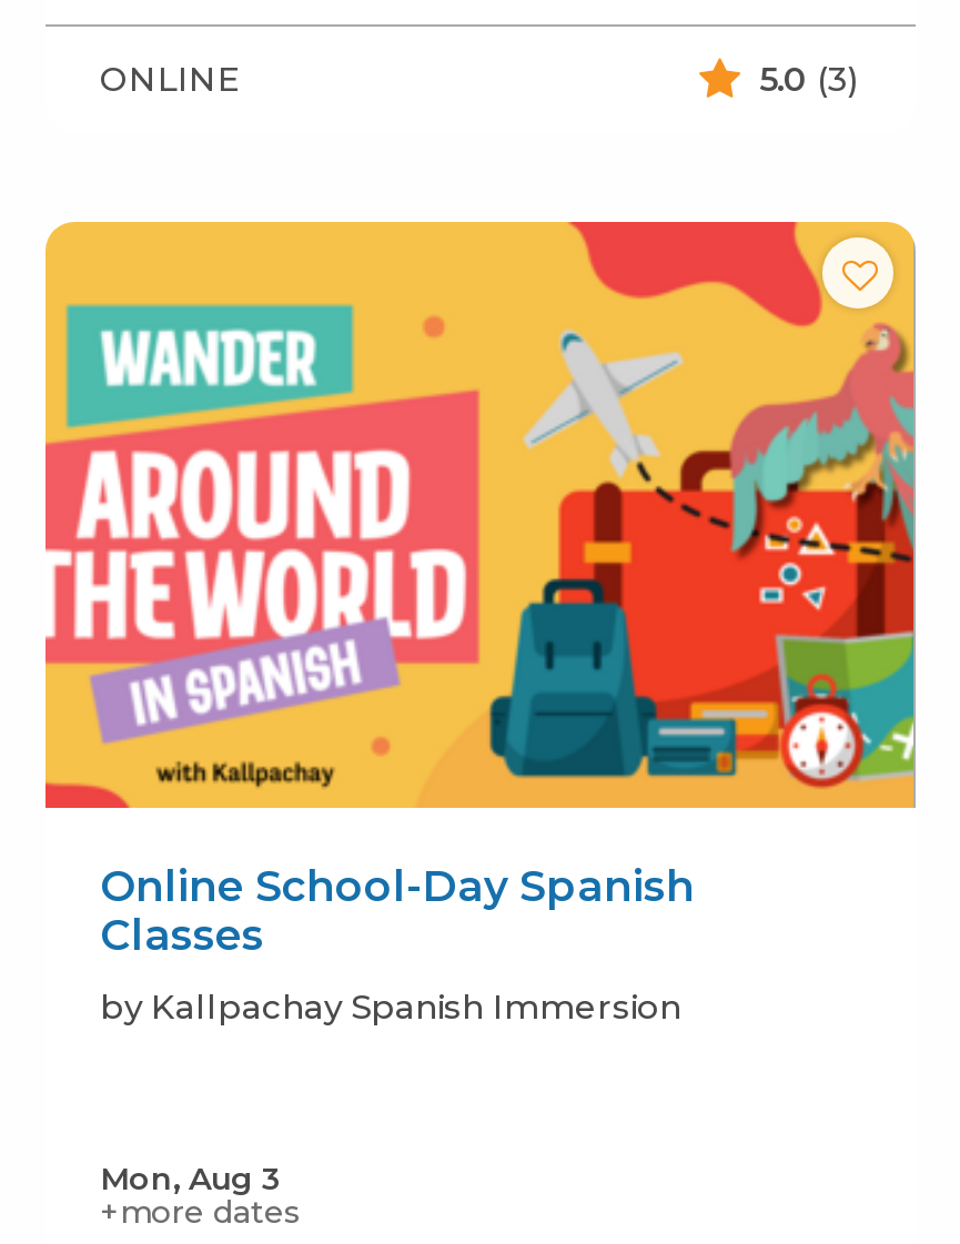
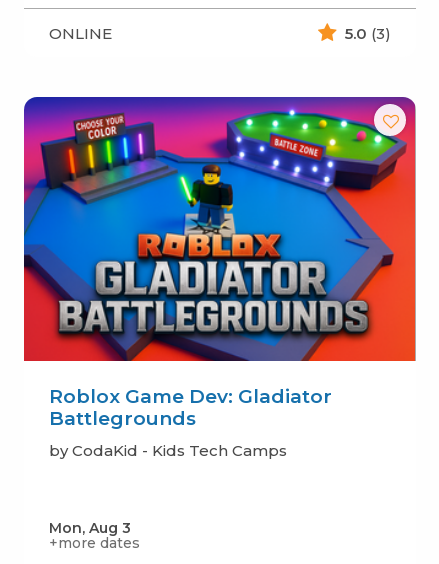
- [image]
- Online School-Day Spanish
- Classes
+ [image]
+ Roblox Game Dev: Gladiator
+ Battlegrounds

- by Kallpachay Spanish Immersion
+ by CodaKid - Kids Tech Camps
